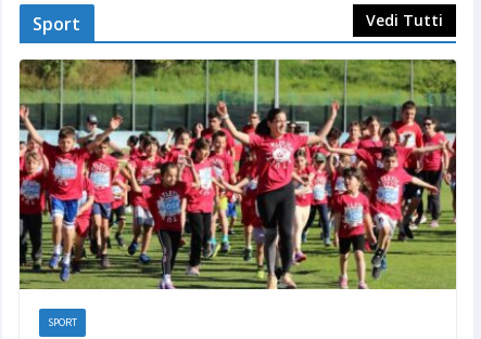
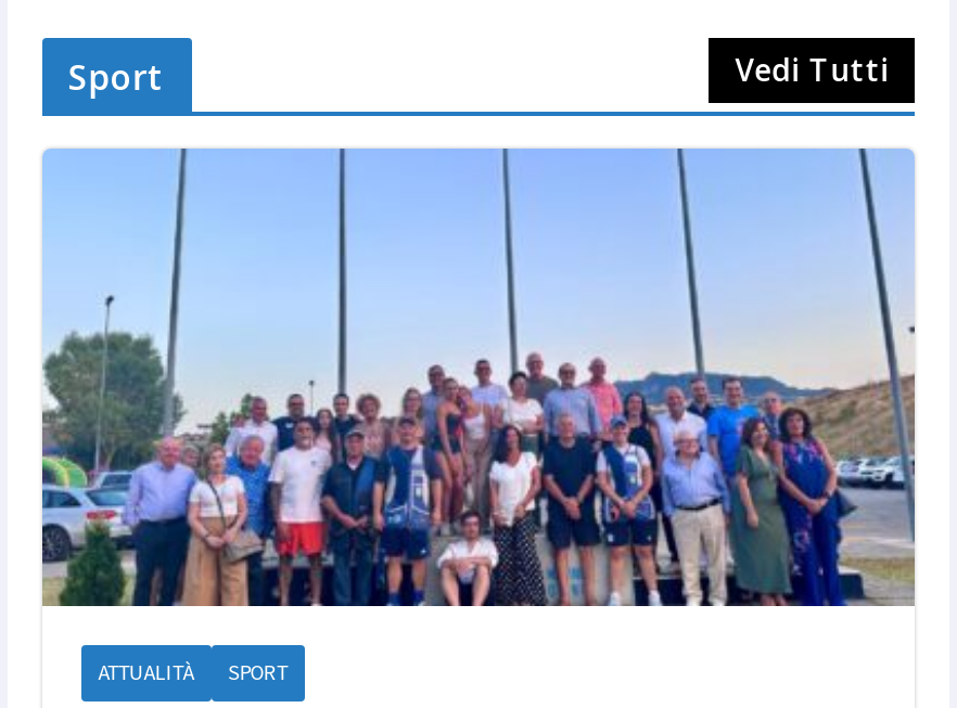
- [image]
+ [image]

+ ATTUALITÀ
